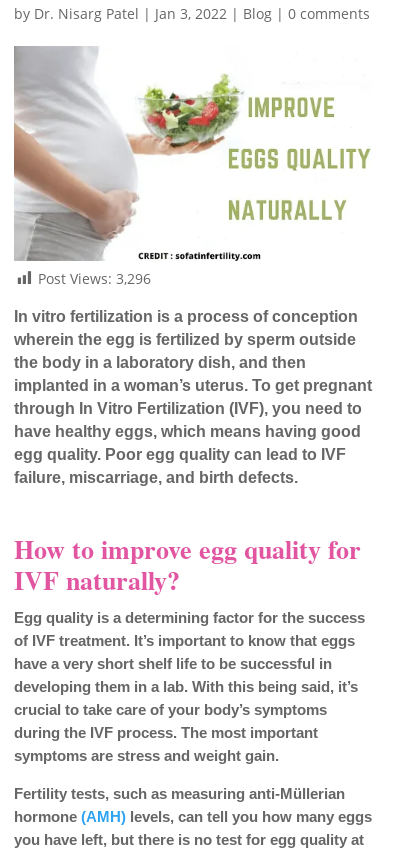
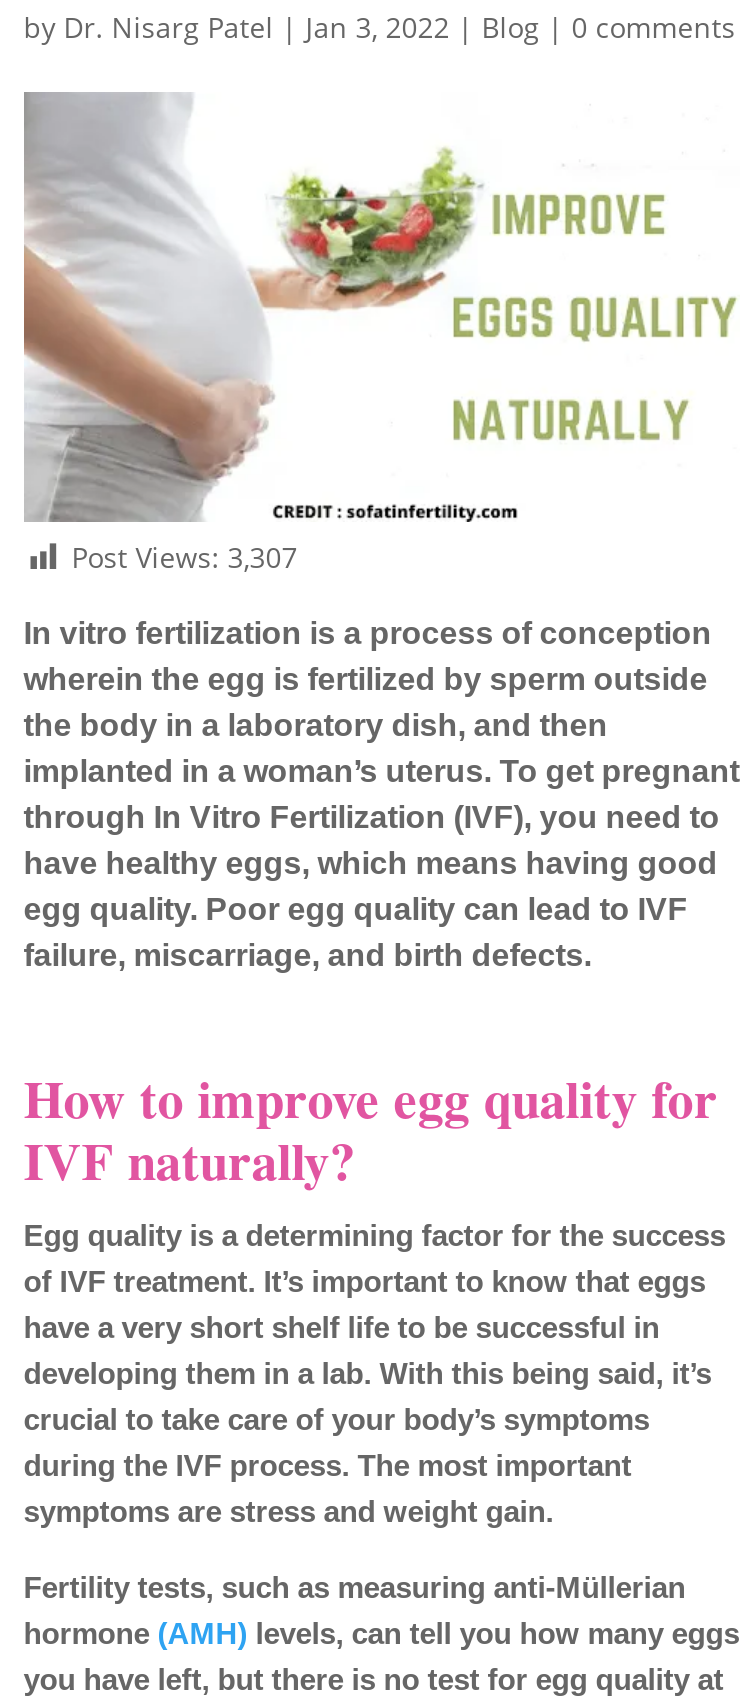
- Post Views: 3,296
+ Post Views: 3,307
